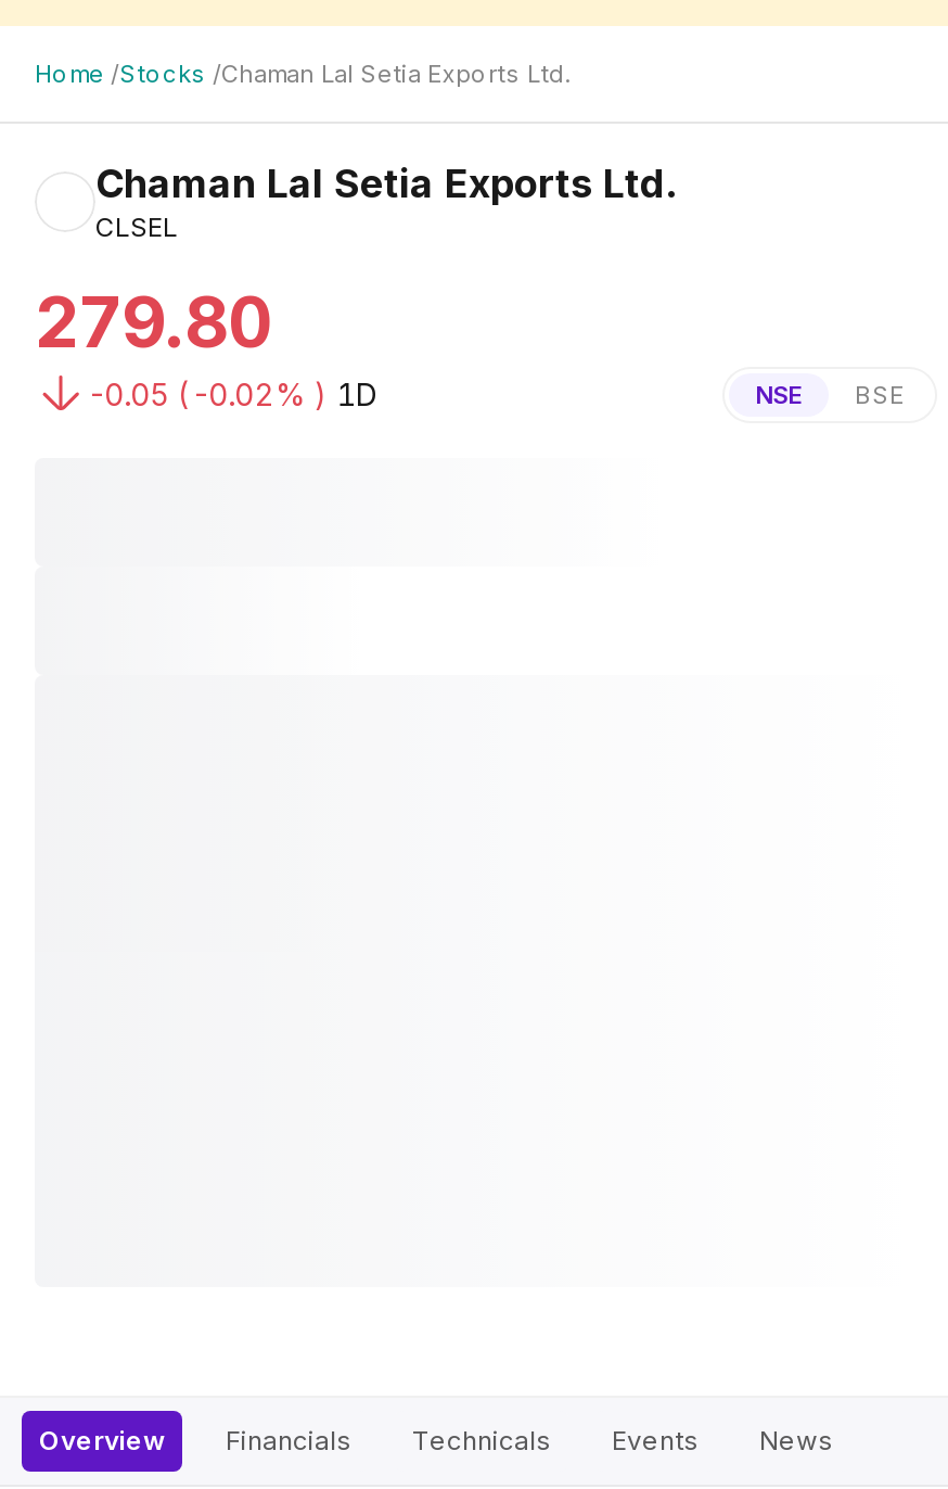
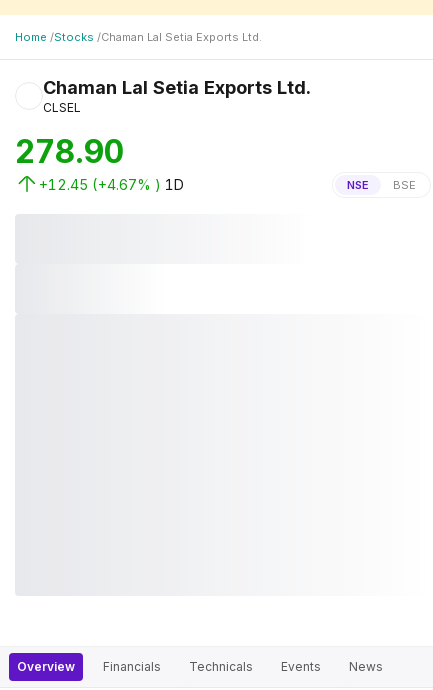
- 279.80
+ 278.90

- -0.05 (-0.02% ) 1D
+ +12.45 (+4.67% ) 1D
